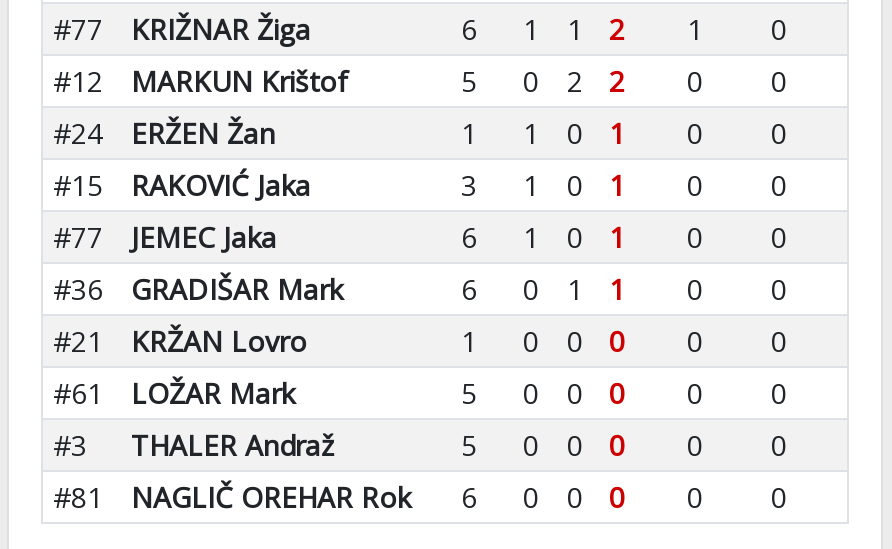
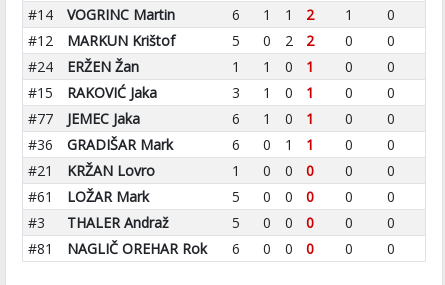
- #77
- KRIŽNAR Žiga
+ #14
+ VOGRINC Martin
